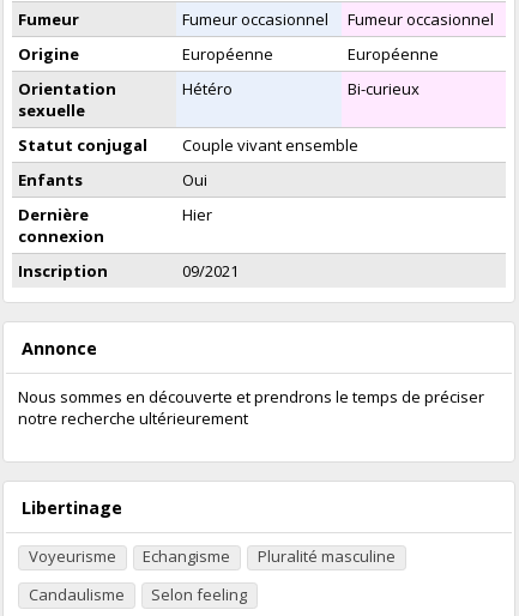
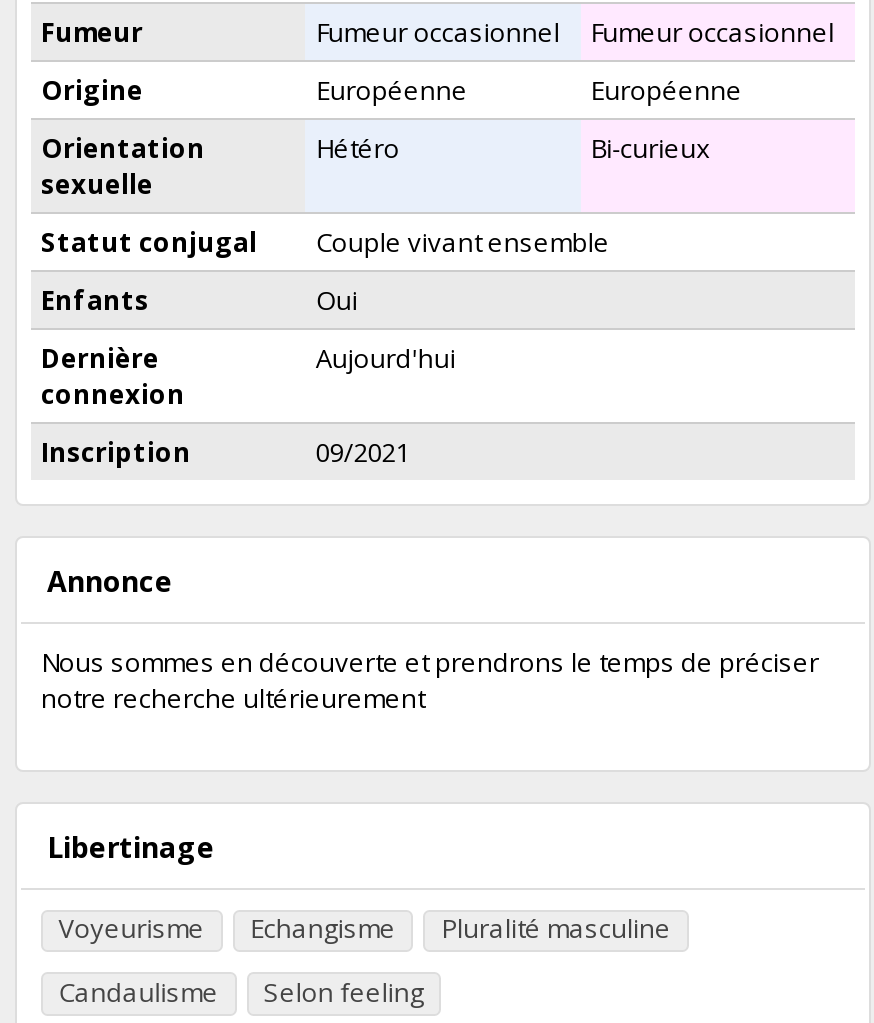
- Hier
+ Aujourd'hui
